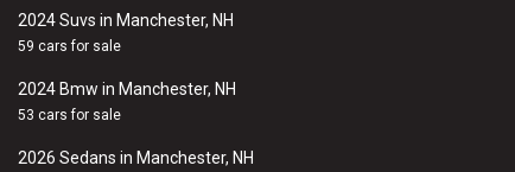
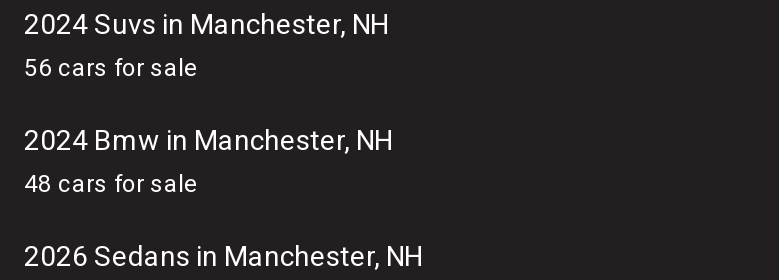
- 59 cars for sale
+ 56 cars for sale

- 53 cars for sale
+ 48 cars for sale
